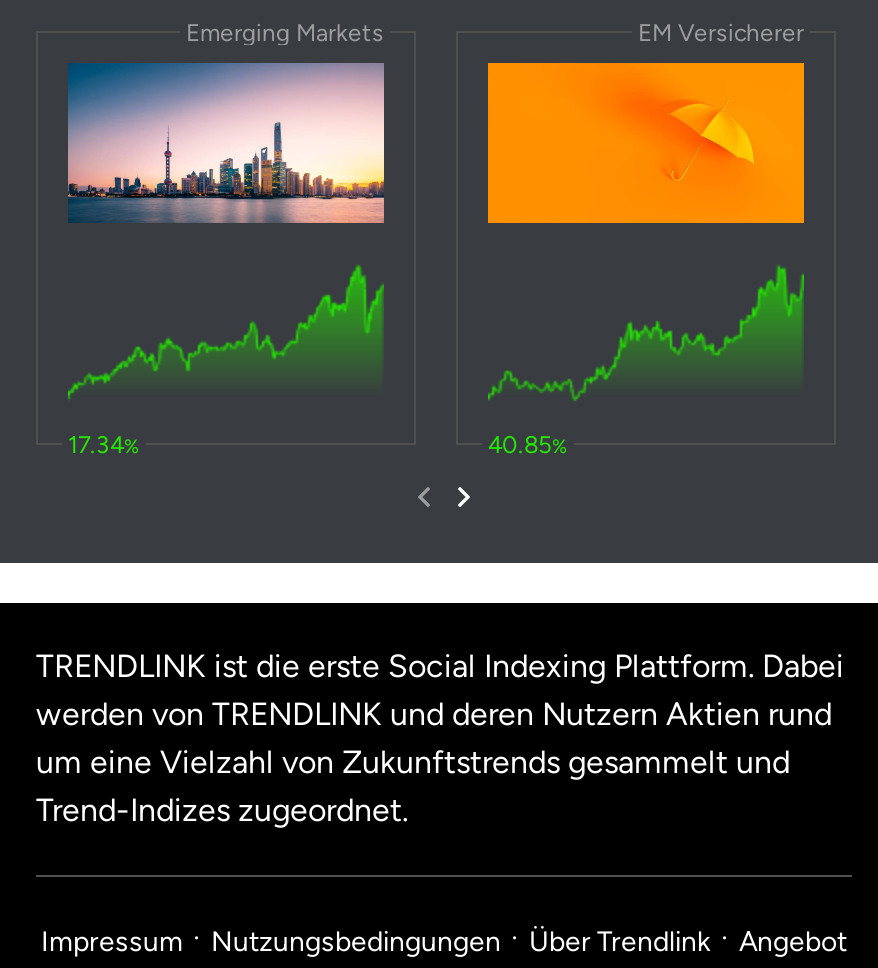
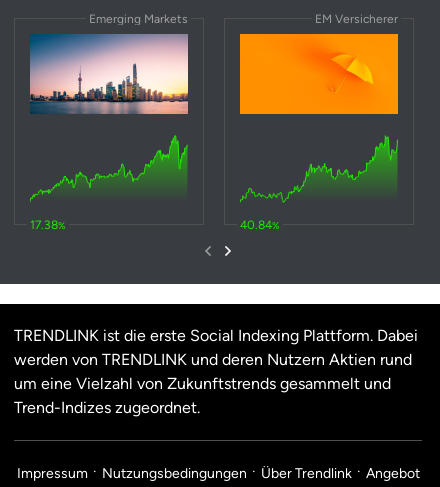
- 17.34%
+ 17.38%

- 40.85%
+ 40.84%
